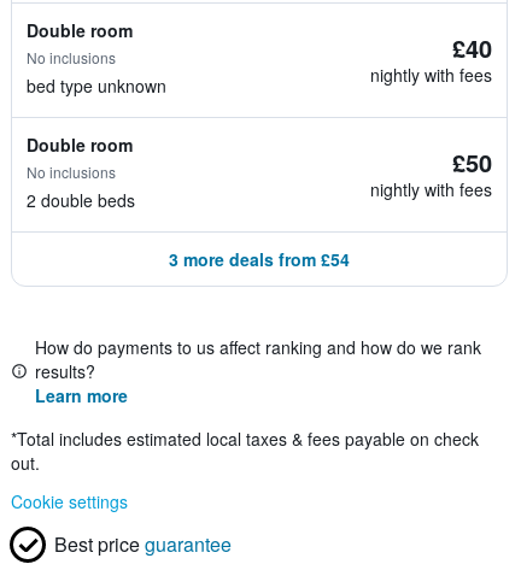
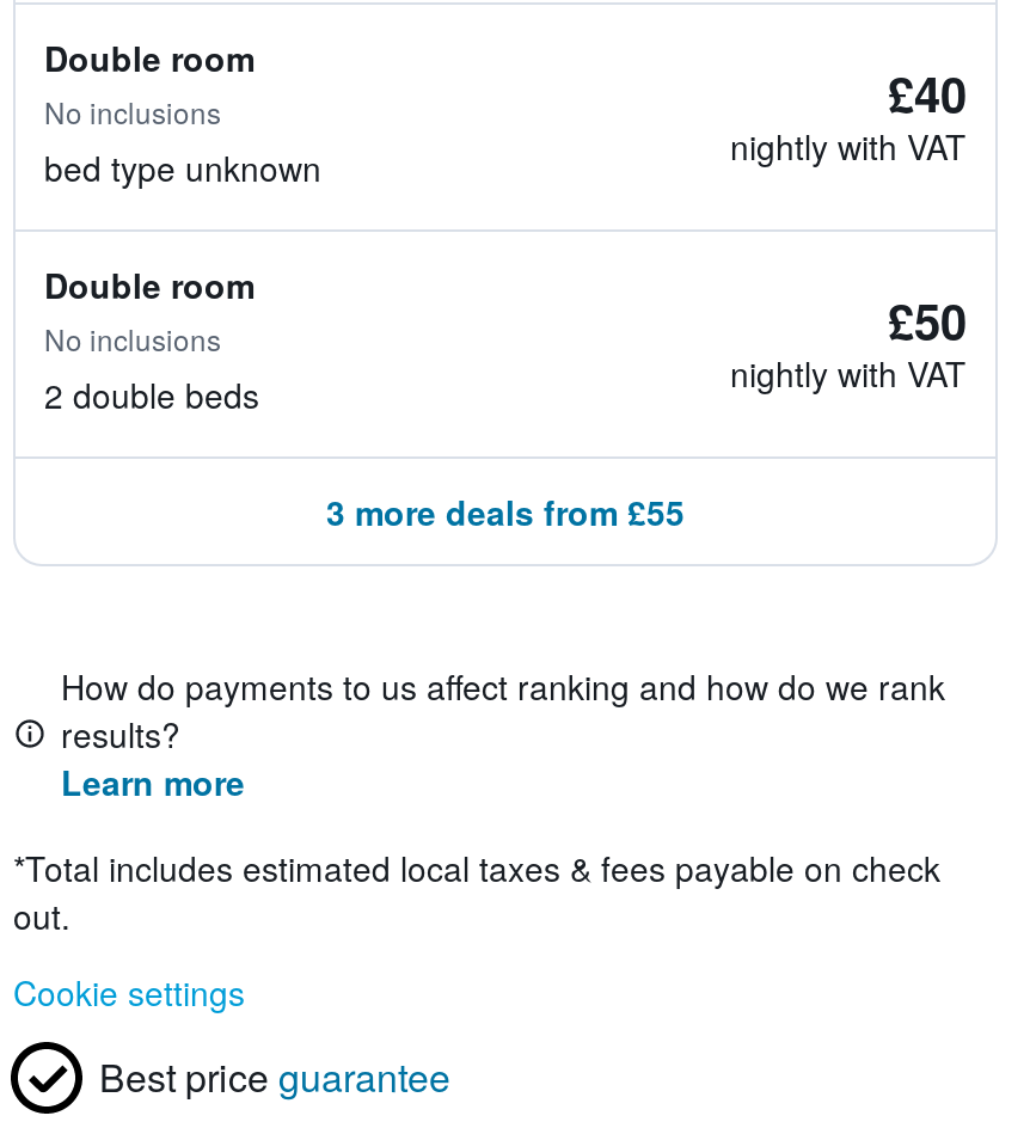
- nightly with fees
+ nightly with VAT

- nightly with fees
+ nightly with VAT

- 3 more deals from £54
+ 3 more deals from £55
